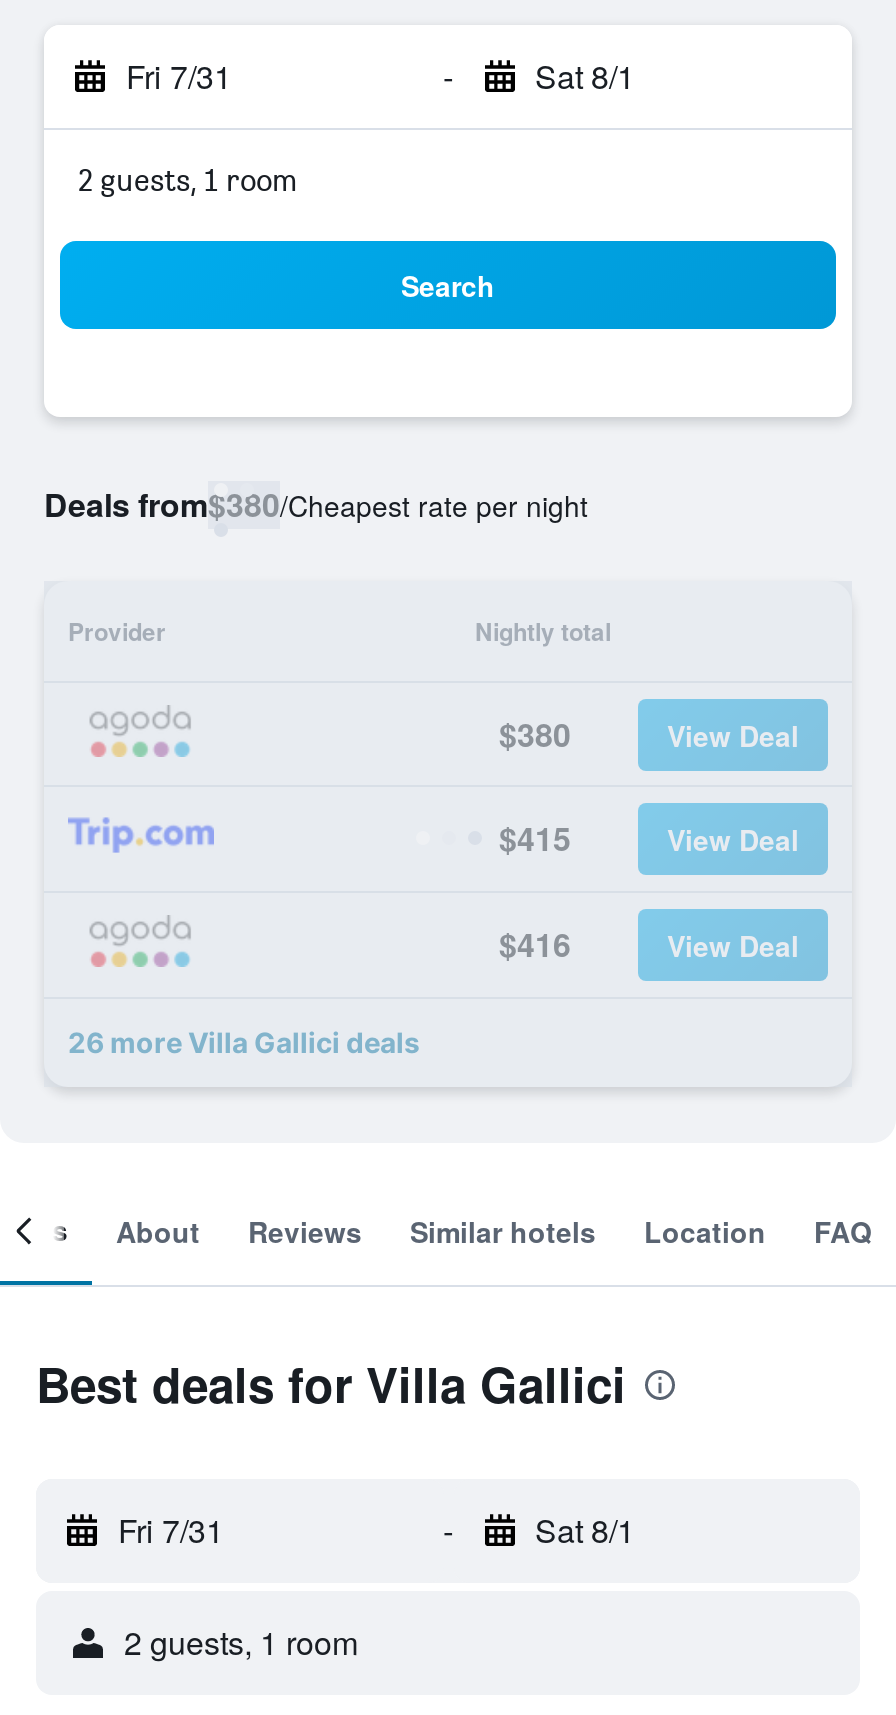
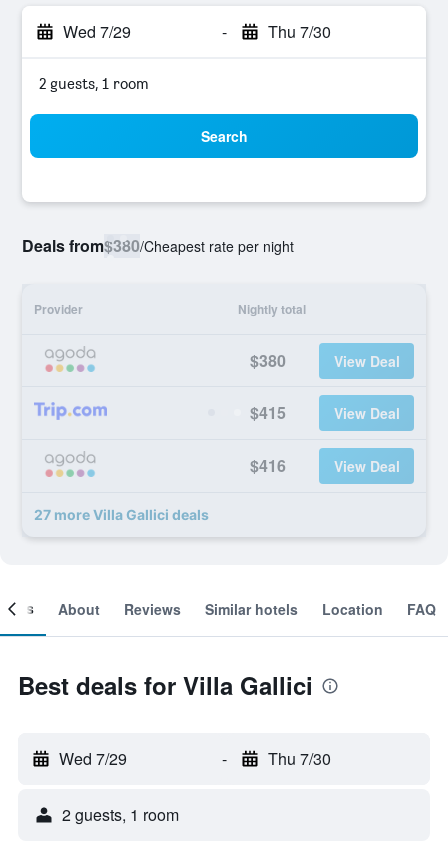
- Fri 7/31
+ Wed 7/29

- Sat 8/1
+ Thu 7/30

- 26 more Villa Gallici deals
+ 27 more Villa Gallici deals

- Fri 7/31
+ Wed 7/29

- Sat 8/1
+ Thu 7/30
